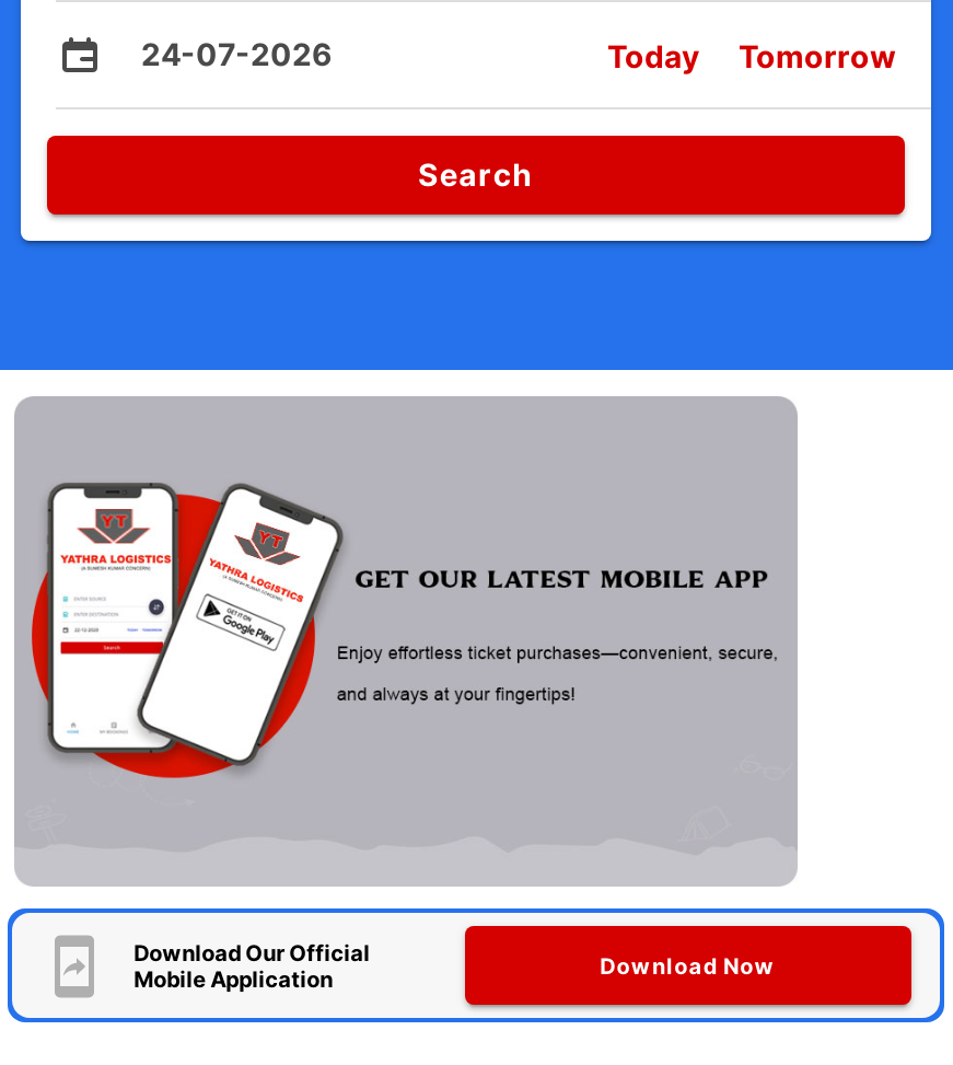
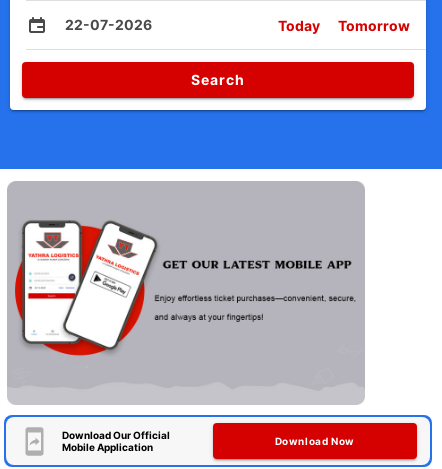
- 24-07-2026
+ 22-07-2026
